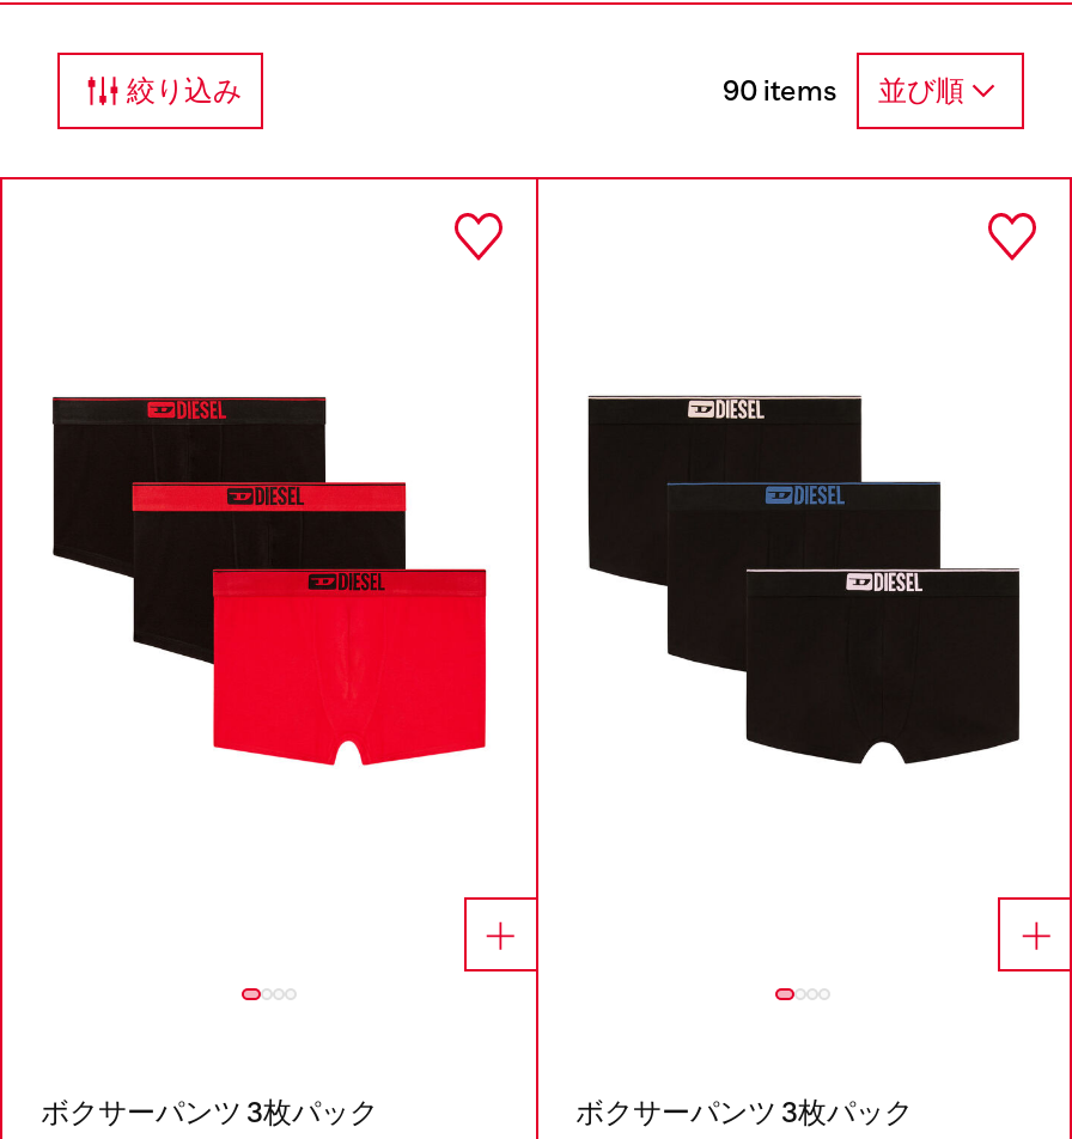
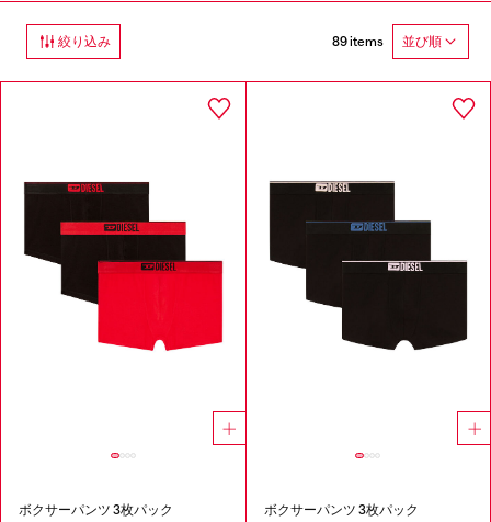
- 90 items 並び順
+ 89 items 並び順
